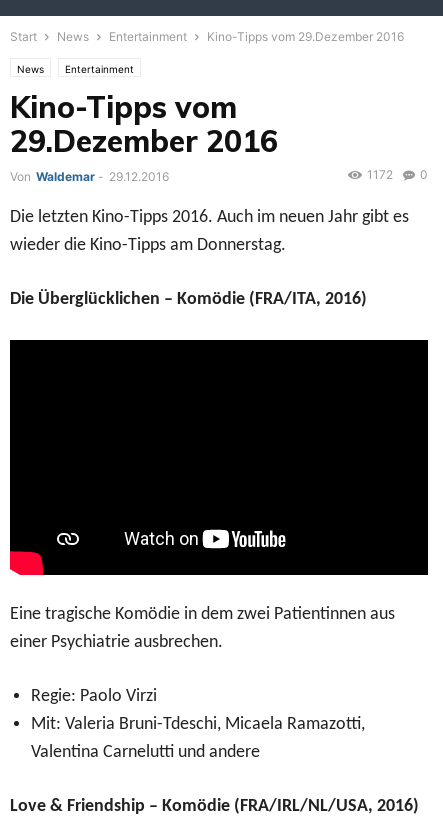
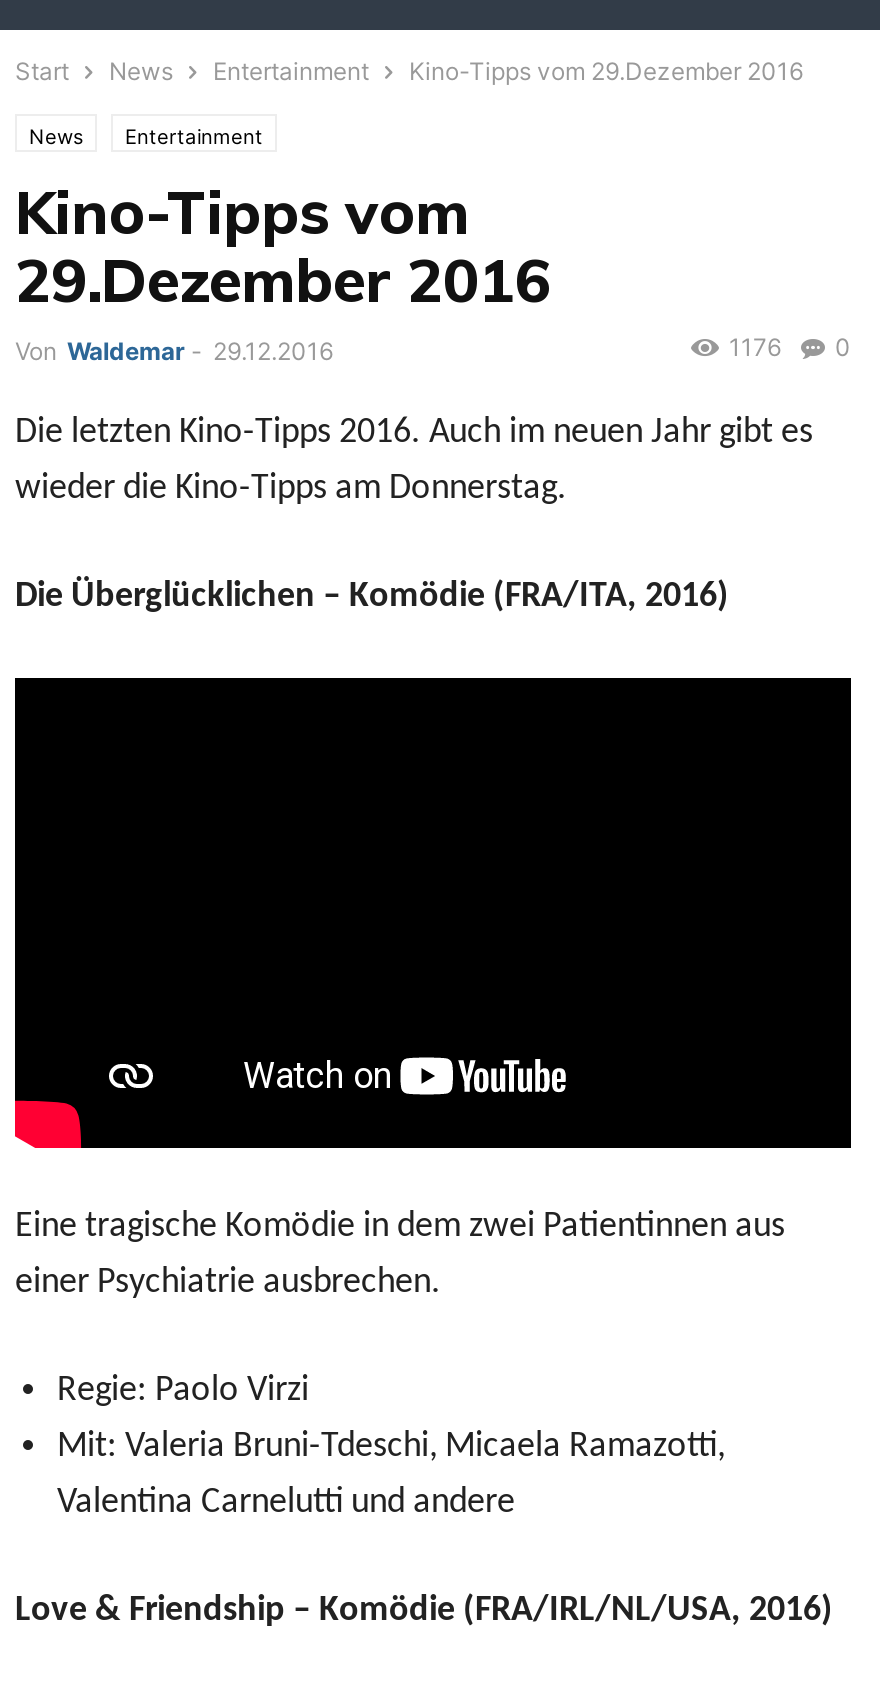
- 1172 0
+ 1176 0
